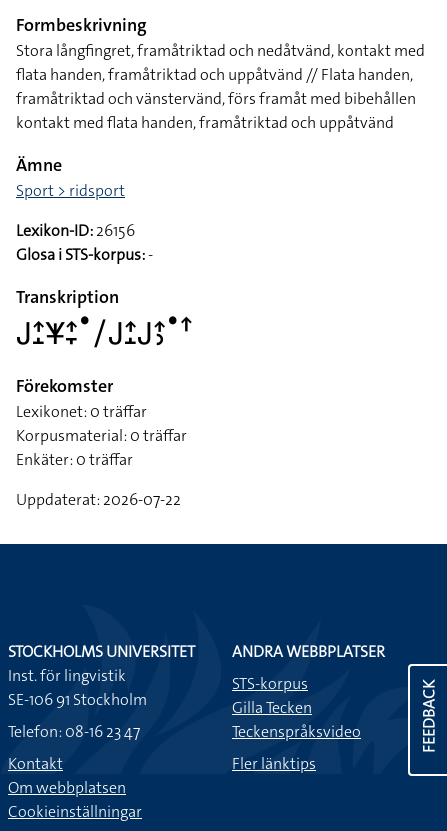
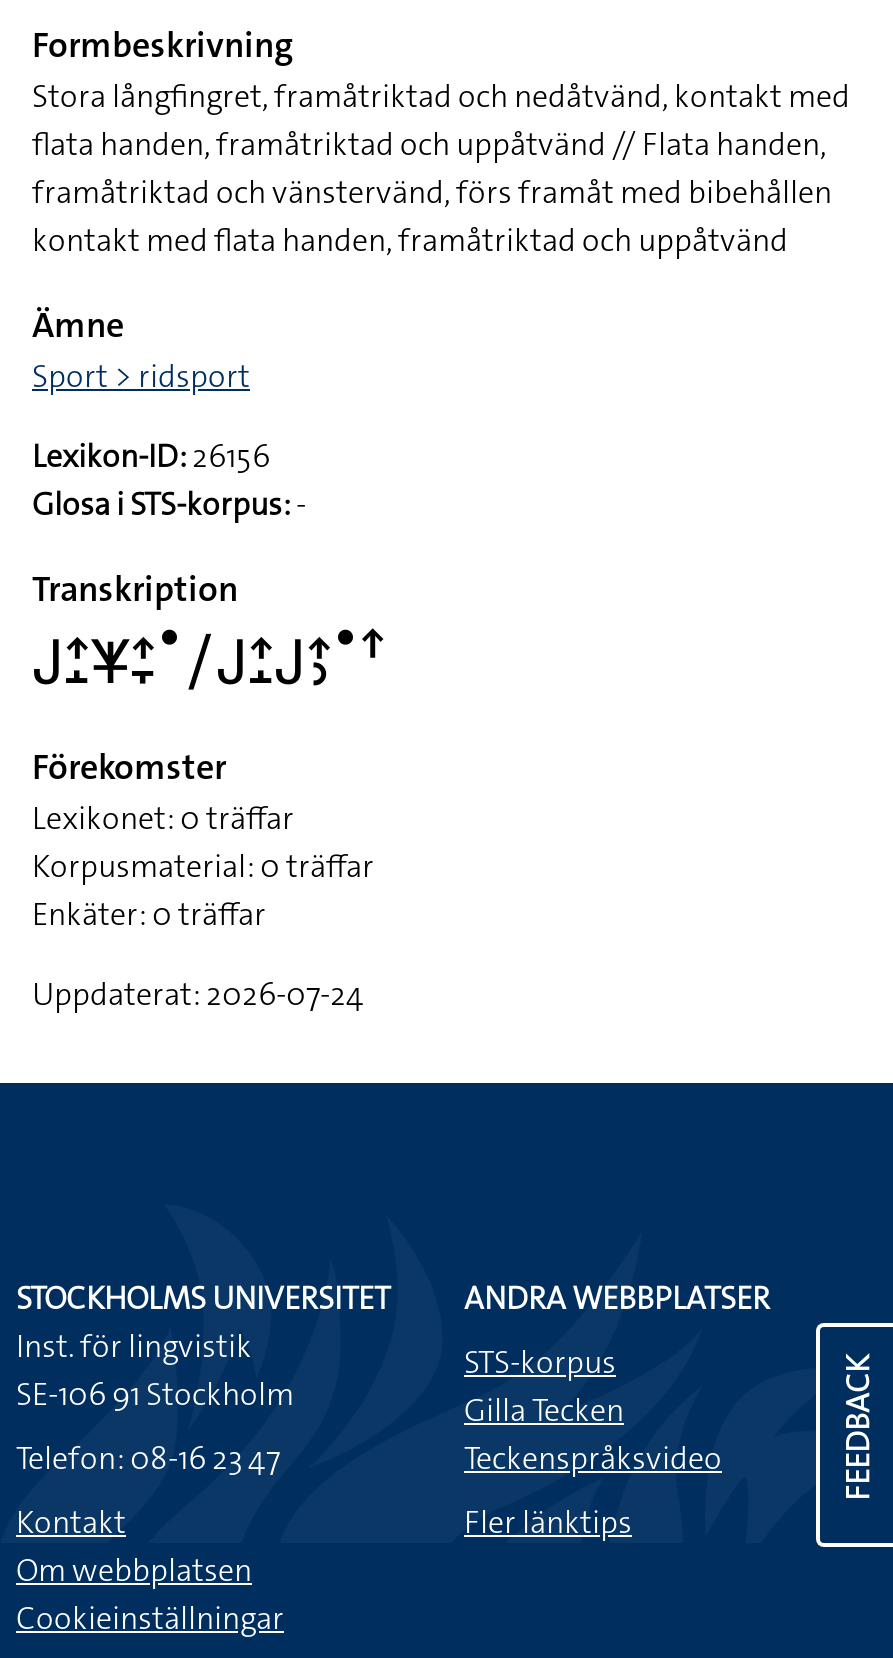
- Uppdaterat: 2026-07-22
+ Uppdaterat: 2026-07-24
